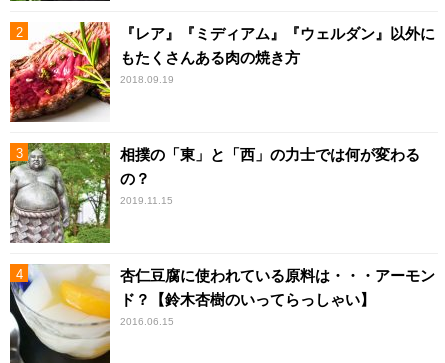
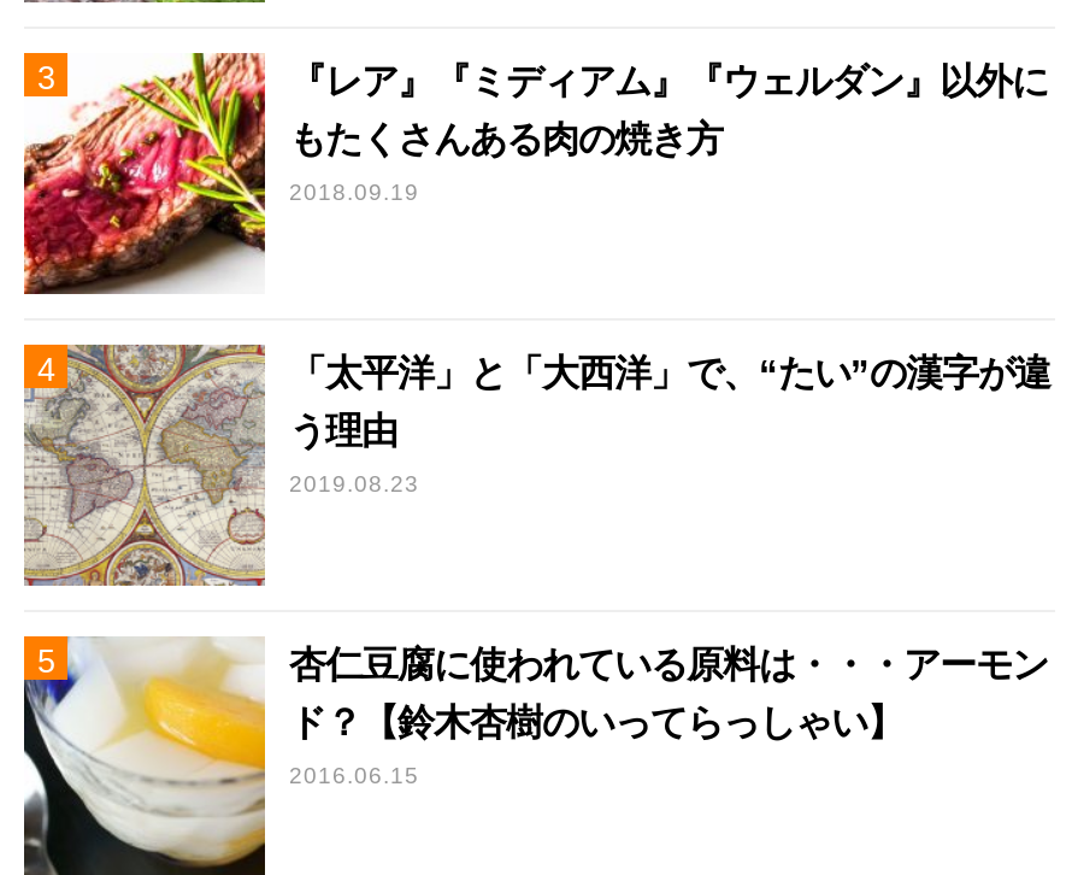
- [image]
- 相撲の「東」と「西」の力士では何が変わる
- の？
+ [image]
+ 「太平洋」と「大西洋」で、“たい”の漢字が違
+ う理由

- 2019.11.15
+ 2019.08.23
